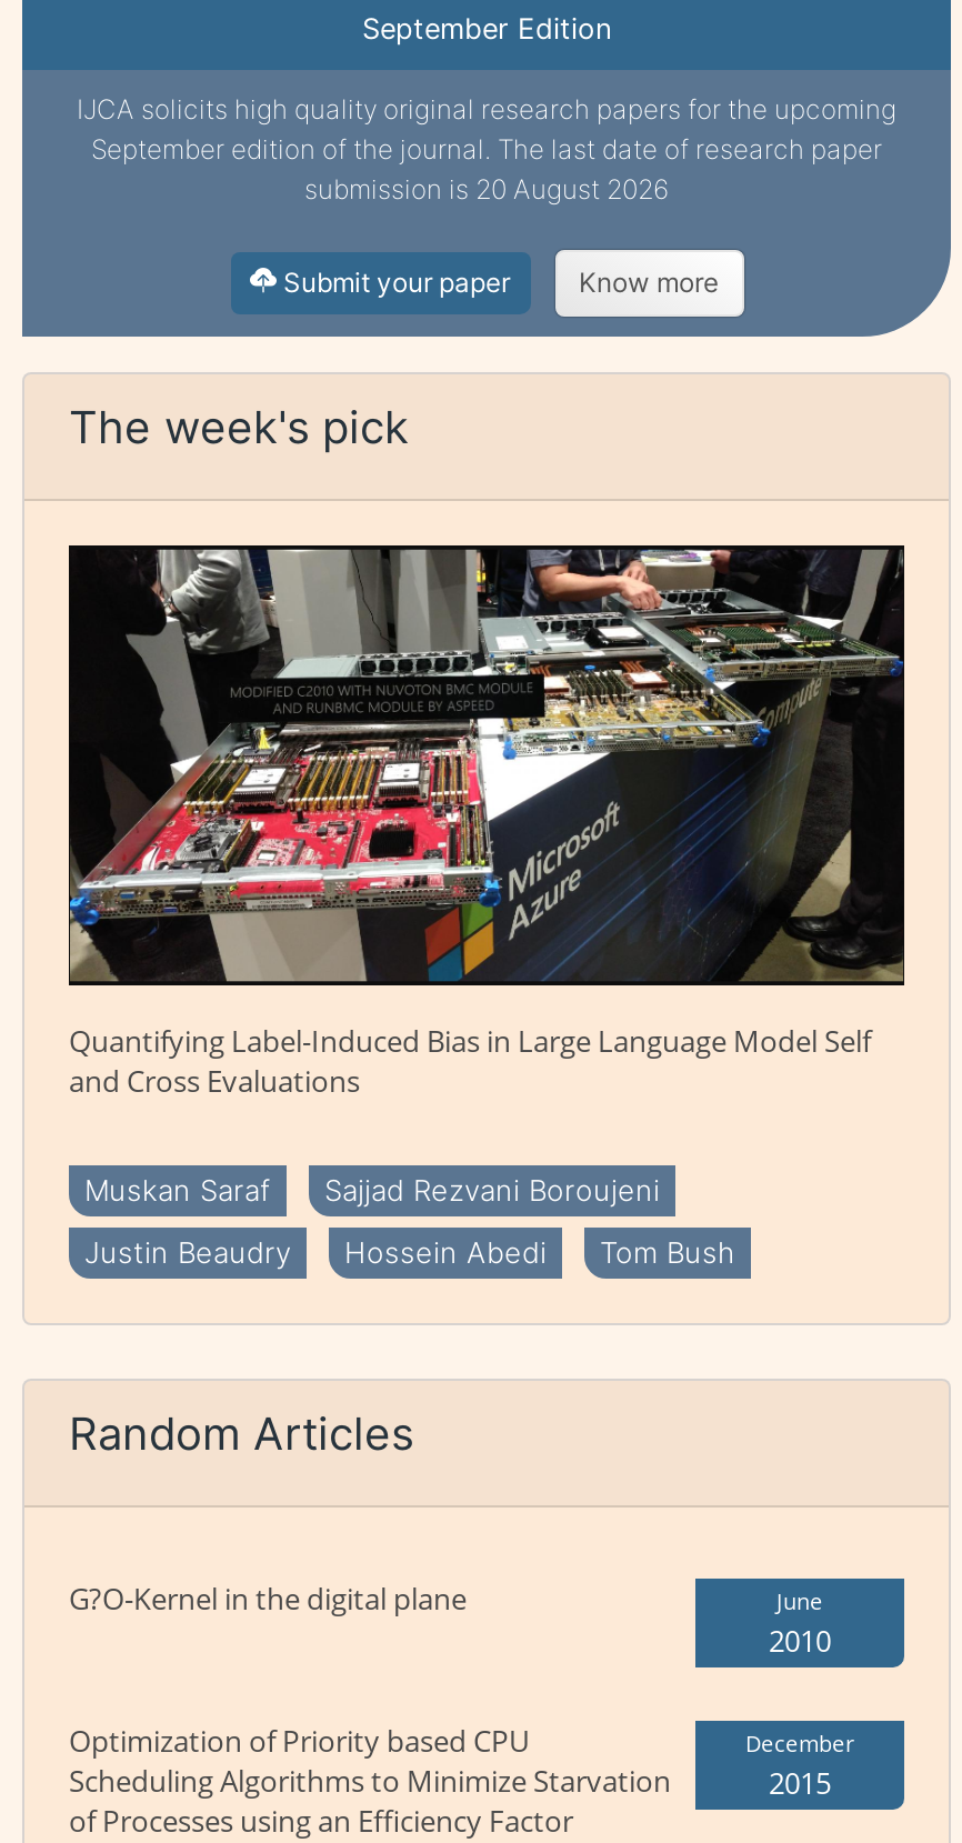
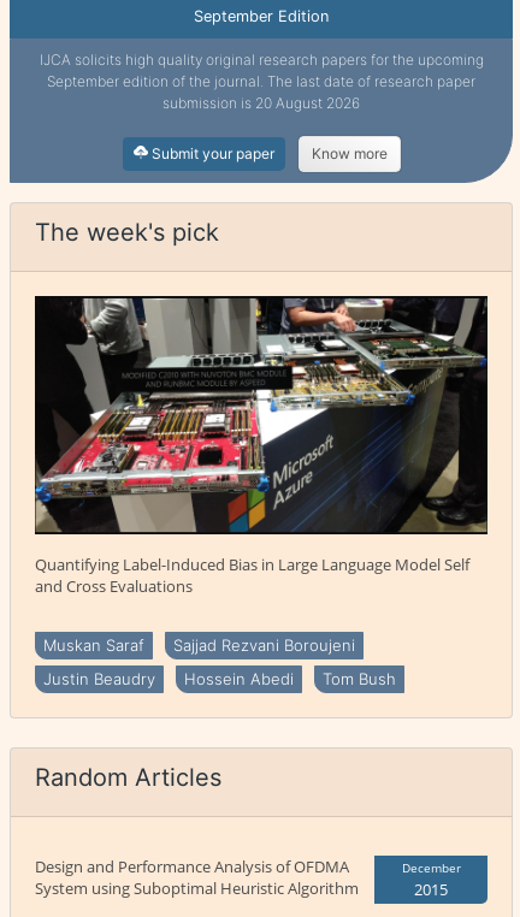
- G?O-Kernel in the digital plane
- June
- 2010
- Optimization of Priority based CPU
- Scheduling Algorithms to Minimize Starvation
- of Processes using an Efficiency Factor
+ Design and Performance Analysis of OFDMA
+ System using Suboptimal Heuristic Algorithm
